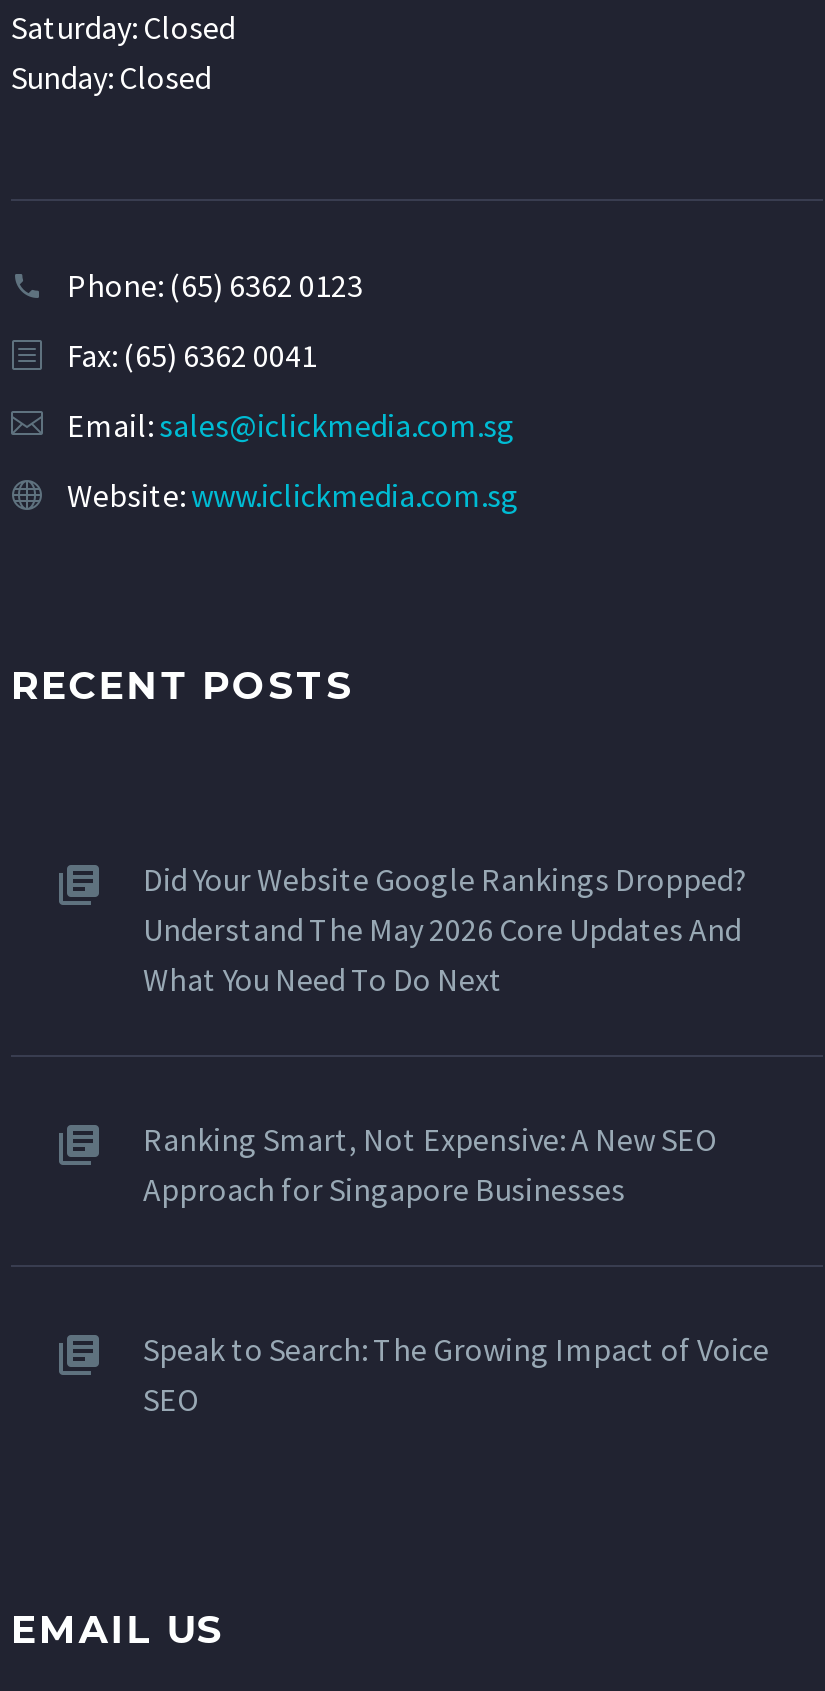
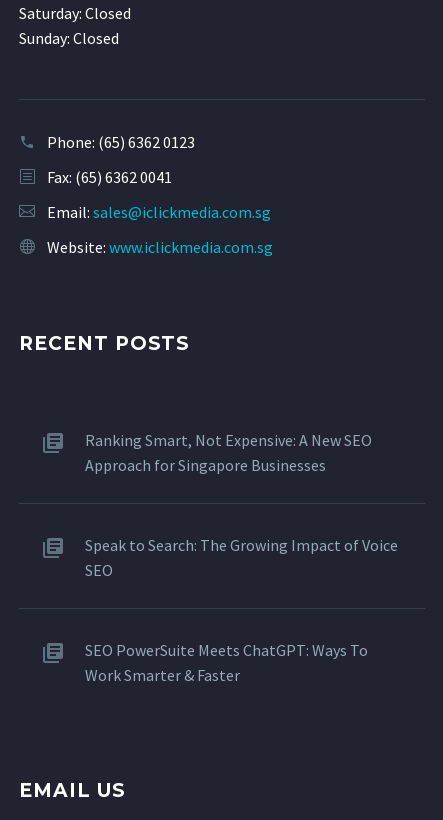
- Did Your Website Google Rankings Dropped?
- Understand The May 2026 Core Updates And
- What You Need To Do Next

moved up: Ranking Smart, Not Expensive: A New SEO | Approach for Singapore Businesses | Speak to Search: The Growing Impact of Voice | SEO

+ SEO PowerSuite Meets ChatGPT: Ways To
+ Work Smarter & Faster
